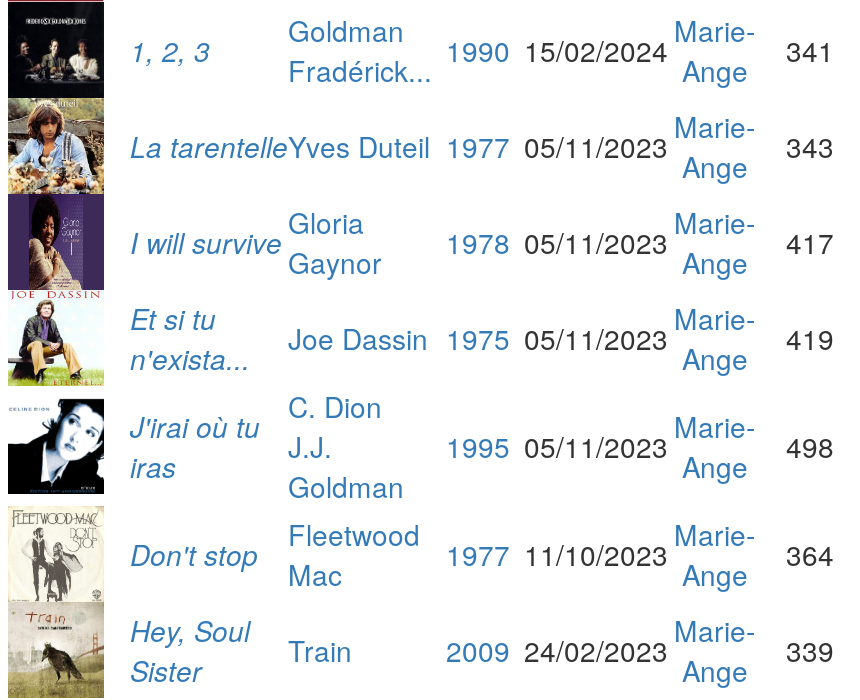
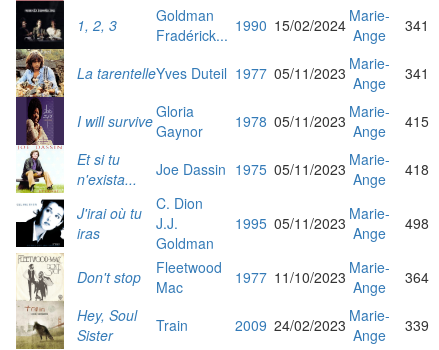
- La tarentelleYves Duteil 1977 05/11/2023 Marie- Ange 343
+ La tarentelleYves Duteil 1977 05/11/2023 Marie- Ange 341

- 417
+ 415

- Et si tu n'exista... Joe Dassin 1975 05/11/2023 Marie- Ange 419
+ Et si tu n'exista... Joe Dassin 1975 05/11/2023 Marie- Ange 418
